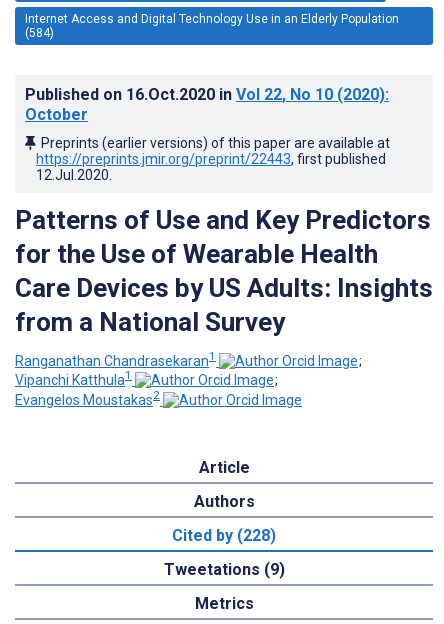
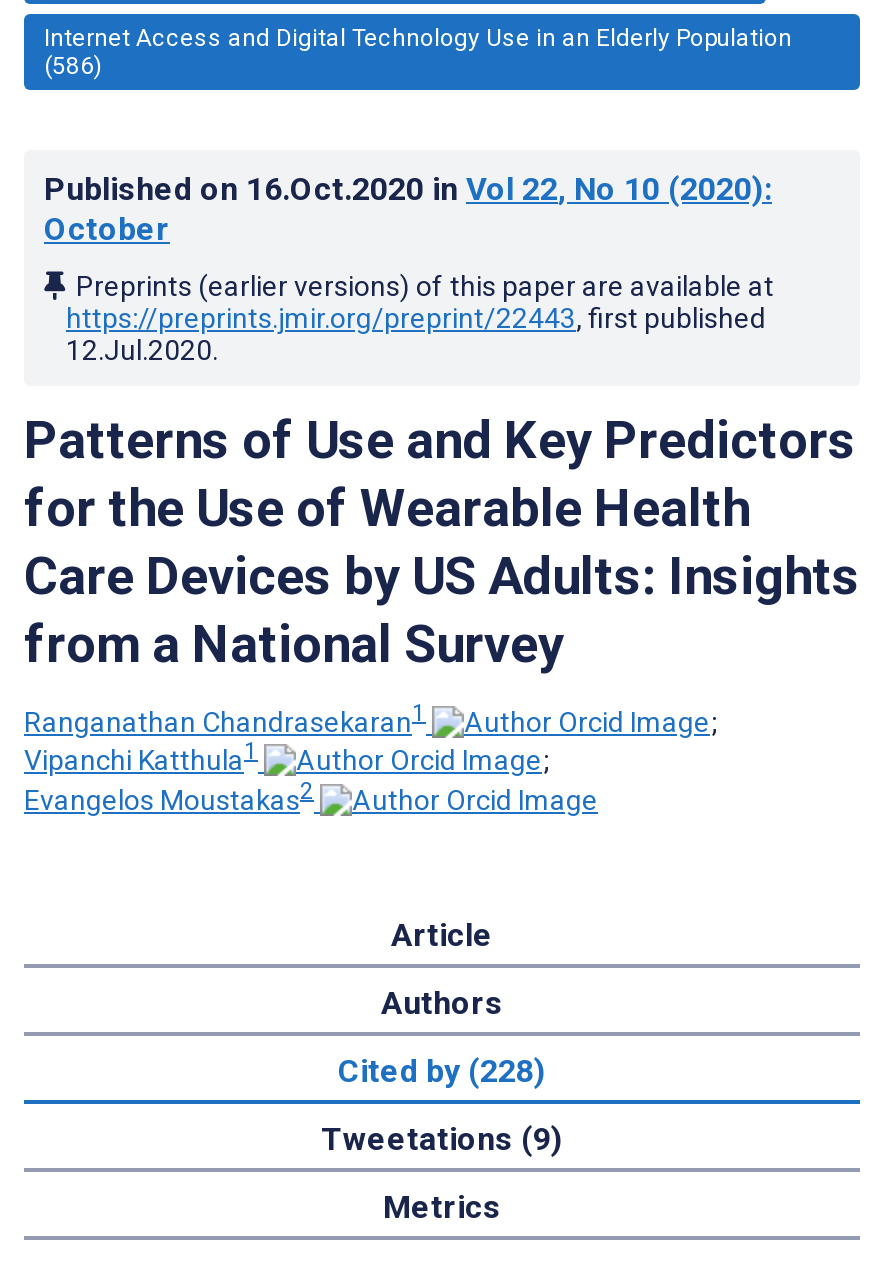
- (584)
+ (586)
